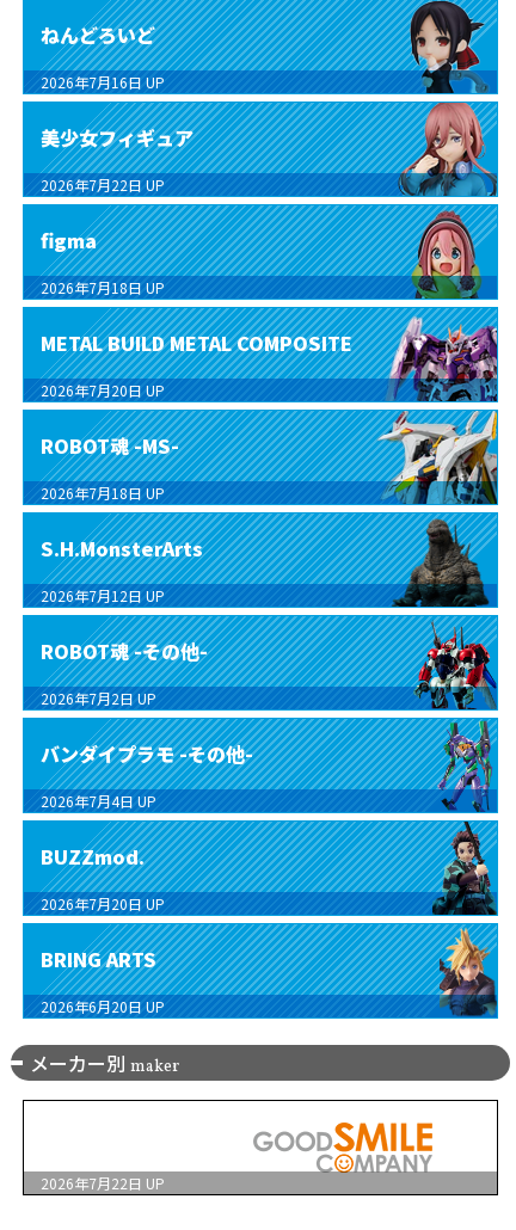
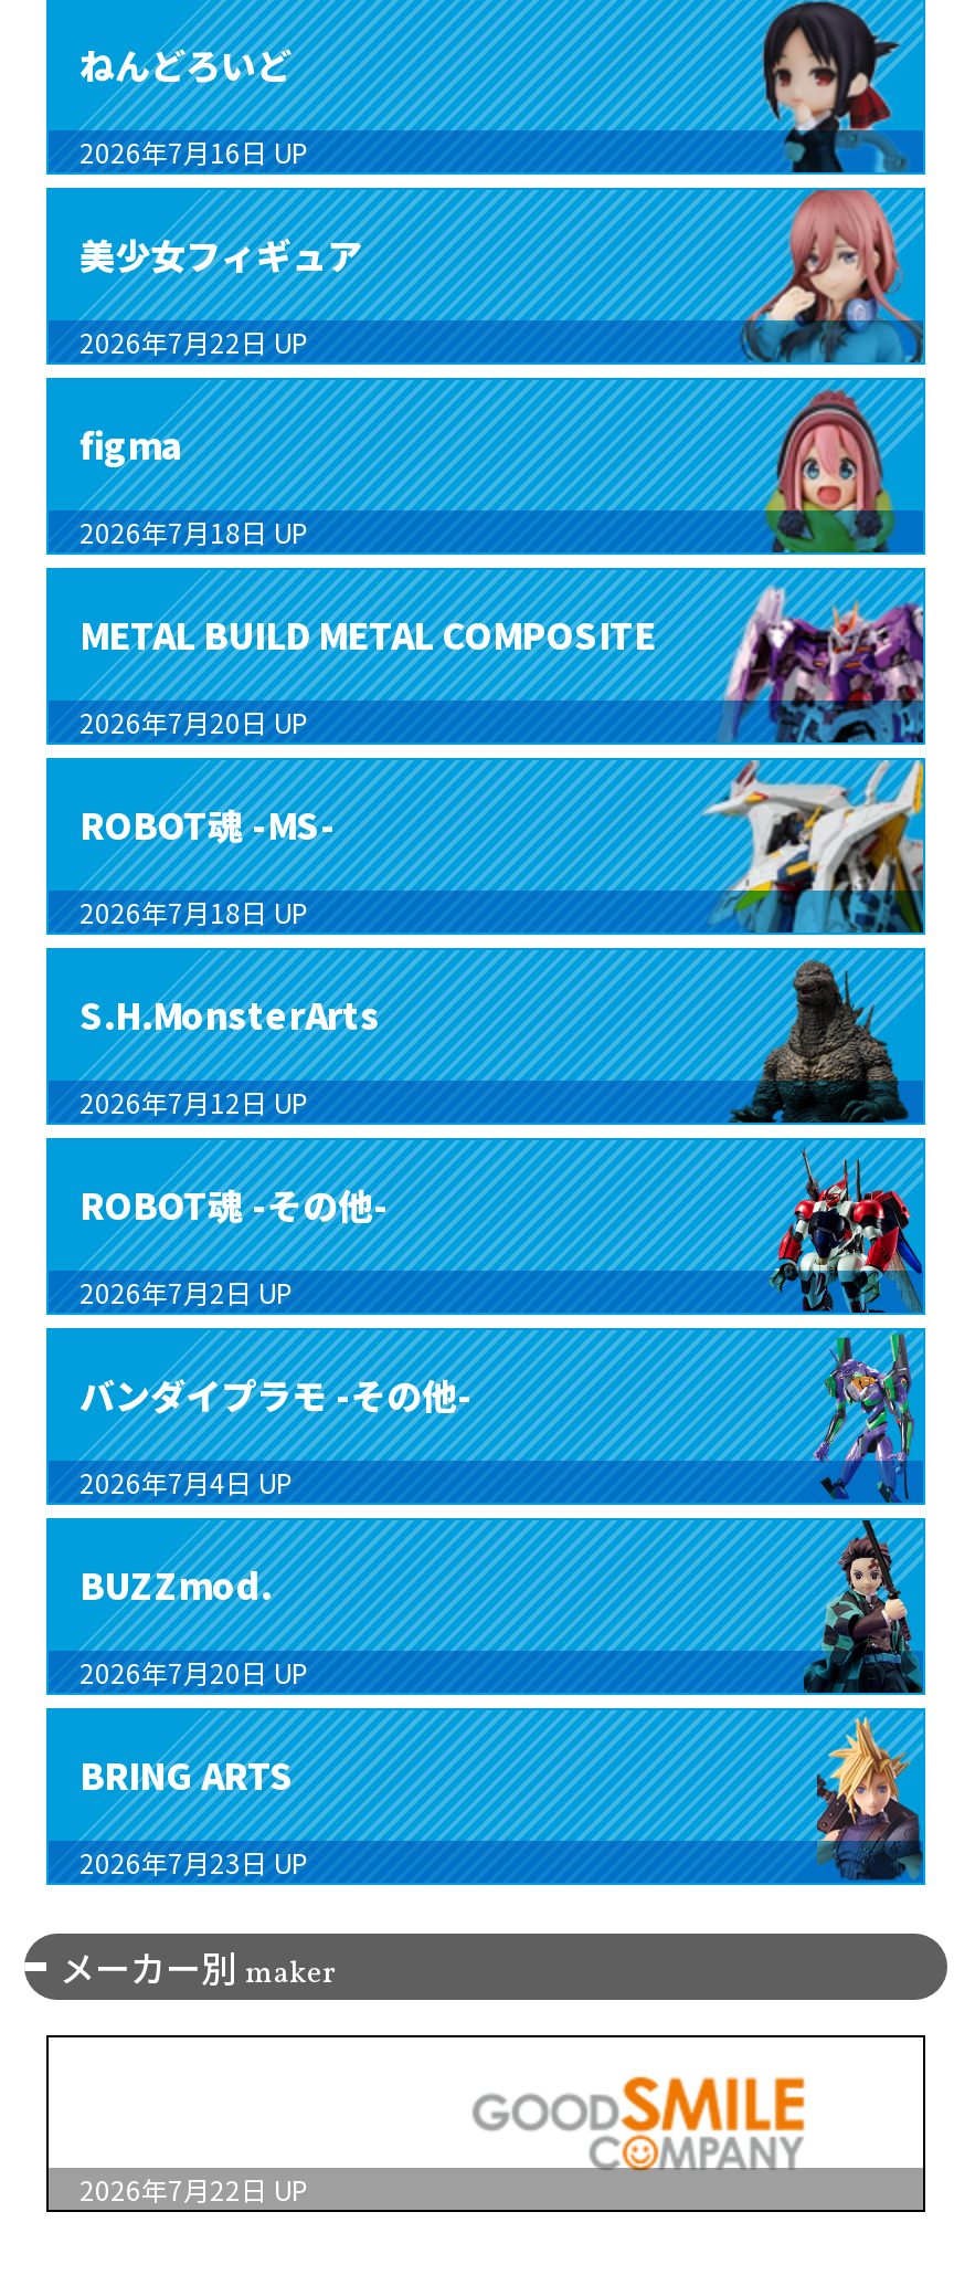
- 2026年6月20日 UP
+ 2026年7月23日 UP
